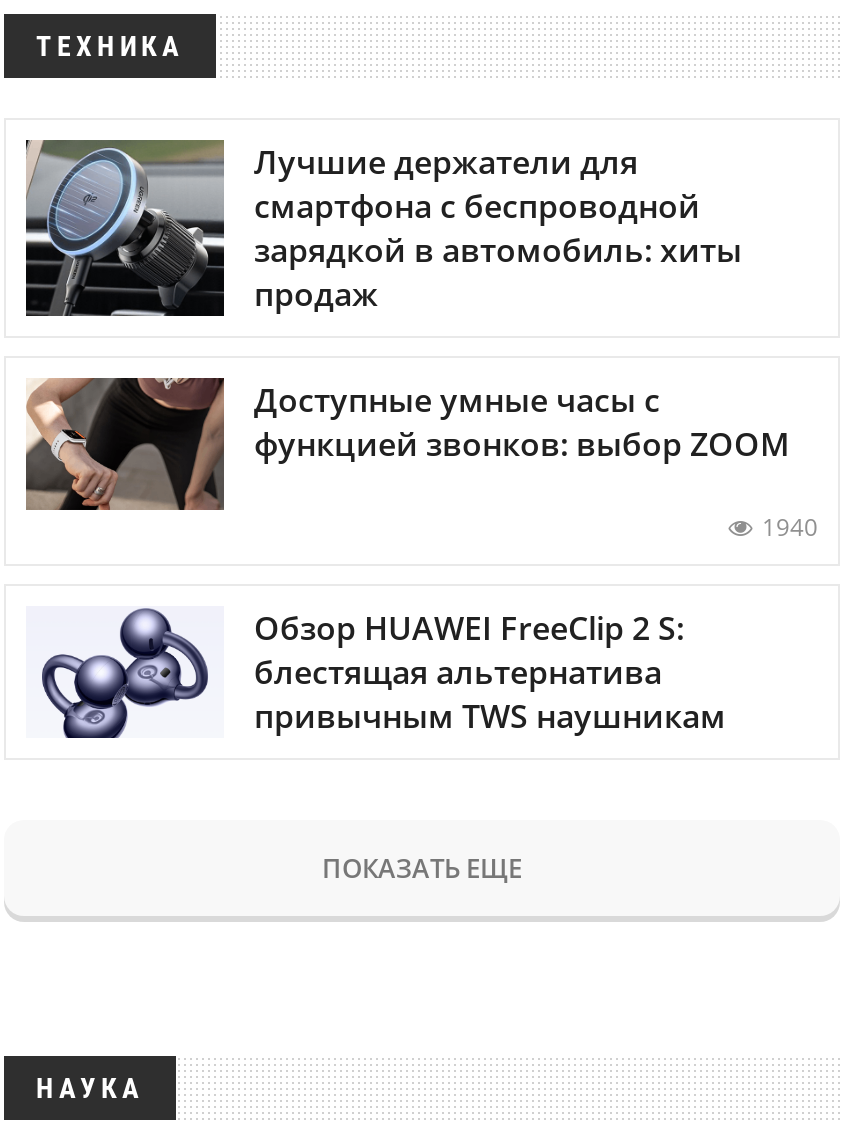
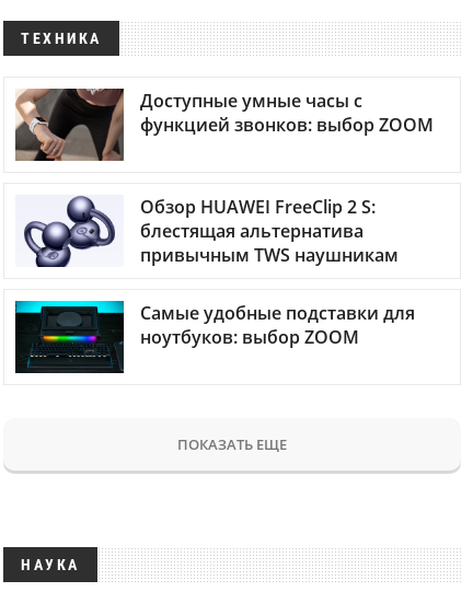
- [image]
- Лучшие держатели для
- смартфона с беспроводной
- зарядкой в автомобиль: хиты
- продаж

moved up: [image] | Доступные умные часы с | функцией звонков: выбор ZOOM

- 1940

moved up: [image] | Обзор HUAWEI FreeClip 2 S: | блестящая альтернатива | привычным TWS наушникам

+ [image]
+ Самые удобные подставки для
+ ноутбуков: выбор ZOOM
